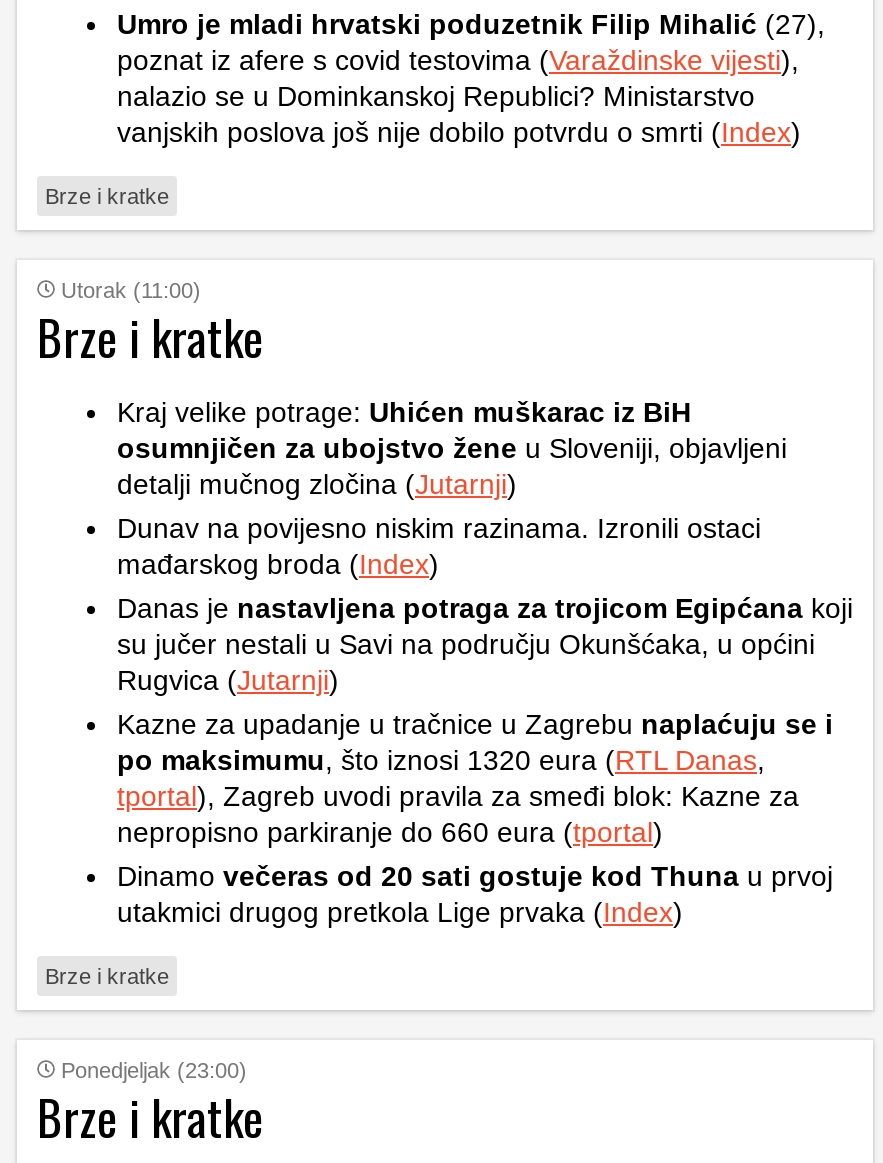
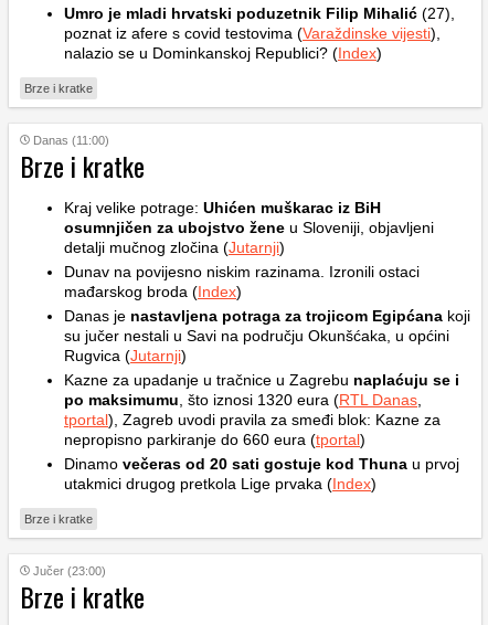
- nalazio se u Dominkanskoj Republici? Ministarstvo
- vanjskih poslova još nije dobilo potvrdu o smrti (Index)
+ nalazio se u Dominkanskoj Republici? (Index)

- Utorak (11:00)
+ Danas (11:00)

- Ponedjeljak (23:00)
+ Jučer (23:00)
